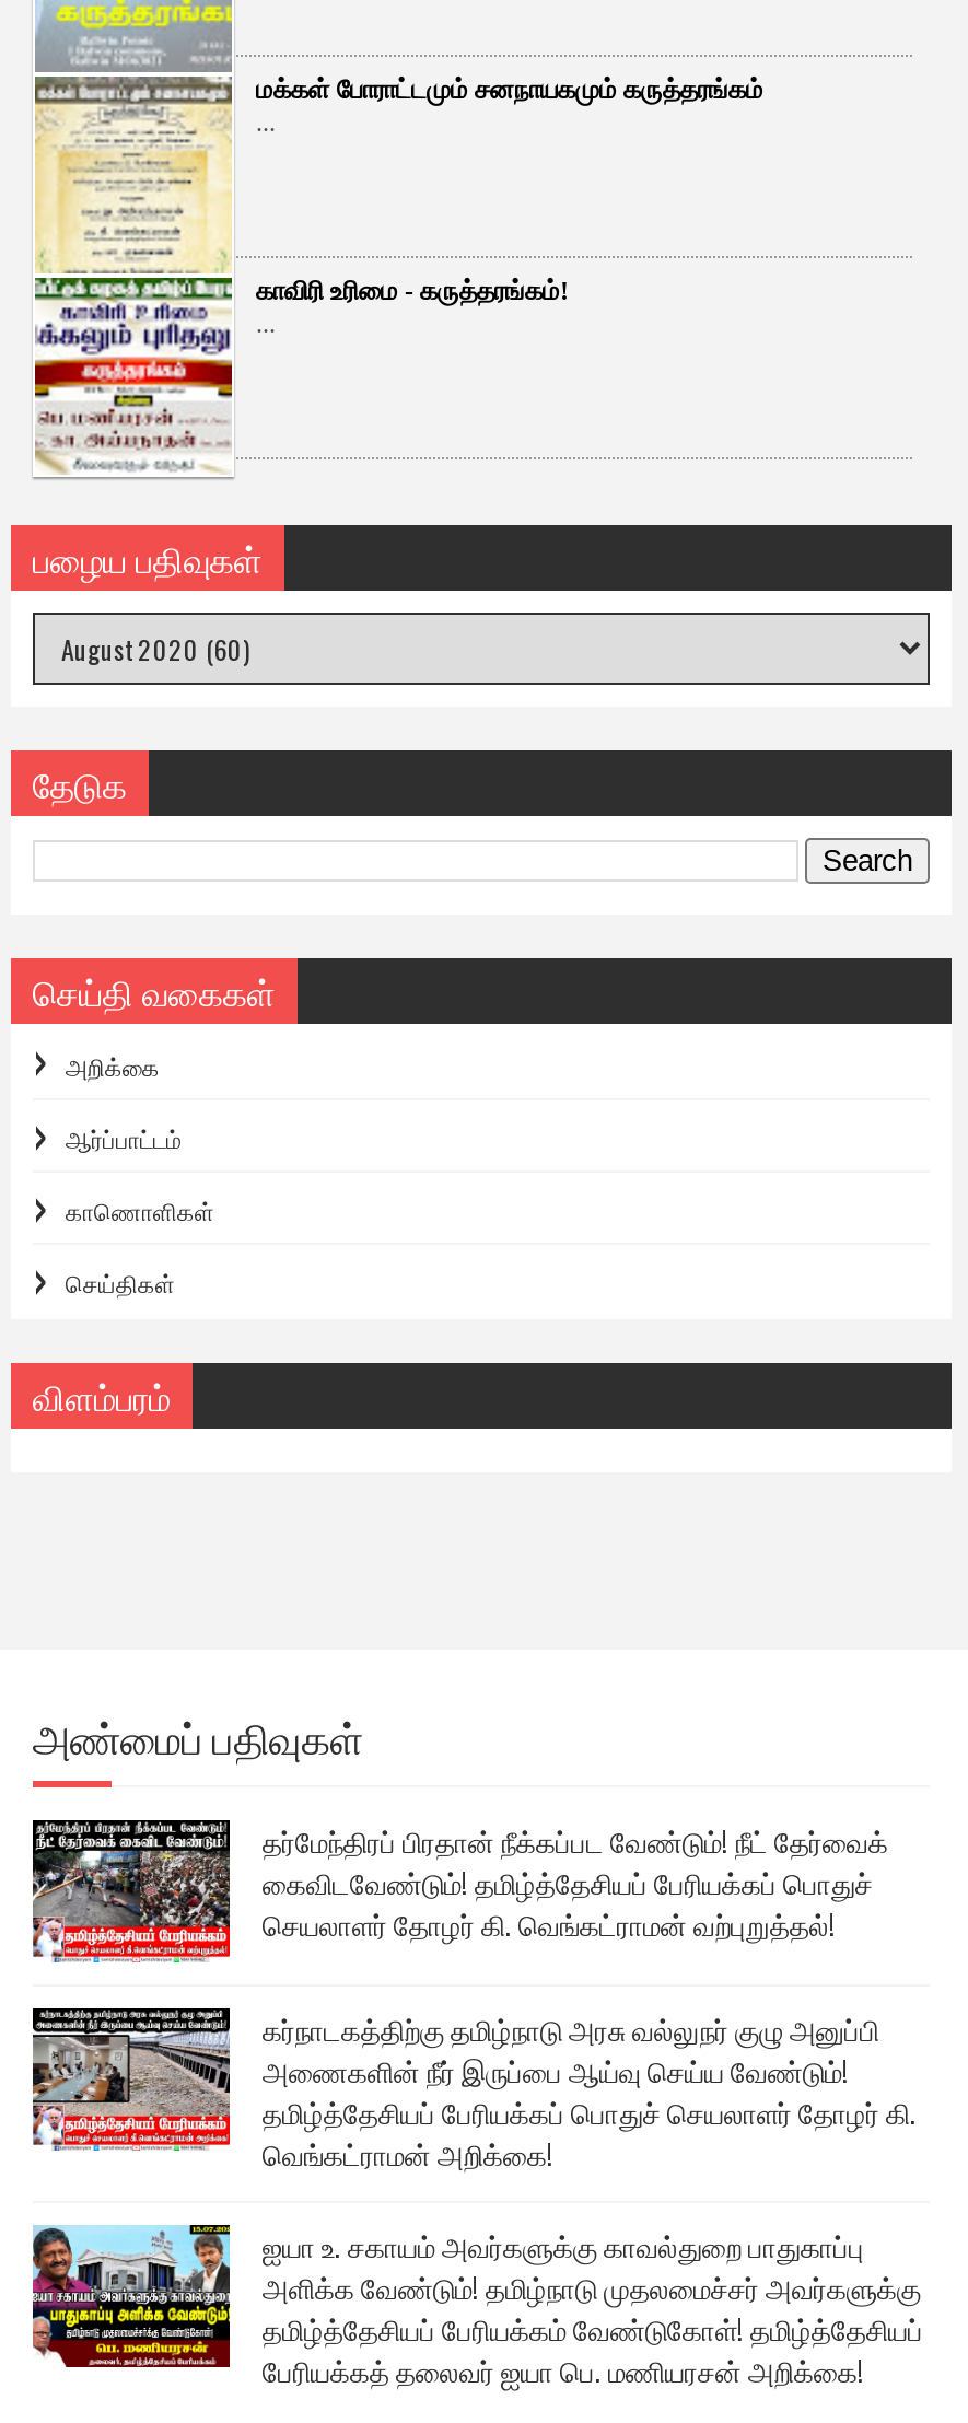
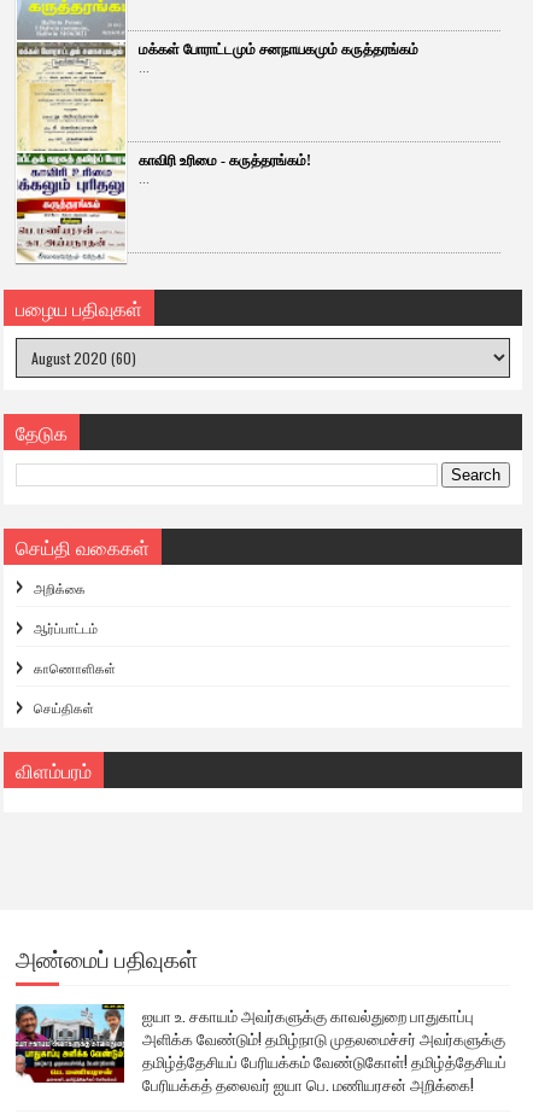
- [image]
- தர்மேந்திரப் பிரதான் நீக்கப்பட வேண்டும்! நீட் தேர்வைக்
- கைவிடவேண்டும்! தமிழ்த்தேசியப் பேரியக்கப் பொதுச்
- செயலாளர் தோழர் கி. வெங்கட்ராமன் வற்புறுத்தல்!
- கர்நாடகத்திற்கு தமிழ்நாடு அரசு வல்லுநர் குழு அனுப்பி
- அணைகளின் நீர் இருப்பை ஆய்வு செய்ய வேண்டும்!
- தமிழ்த்தேசியப் பேரியக்கப் பொதுச் செயலாளர் தோழர் கி.
- வெங்கட்ராமன் அறிக்கை!

- [image]
